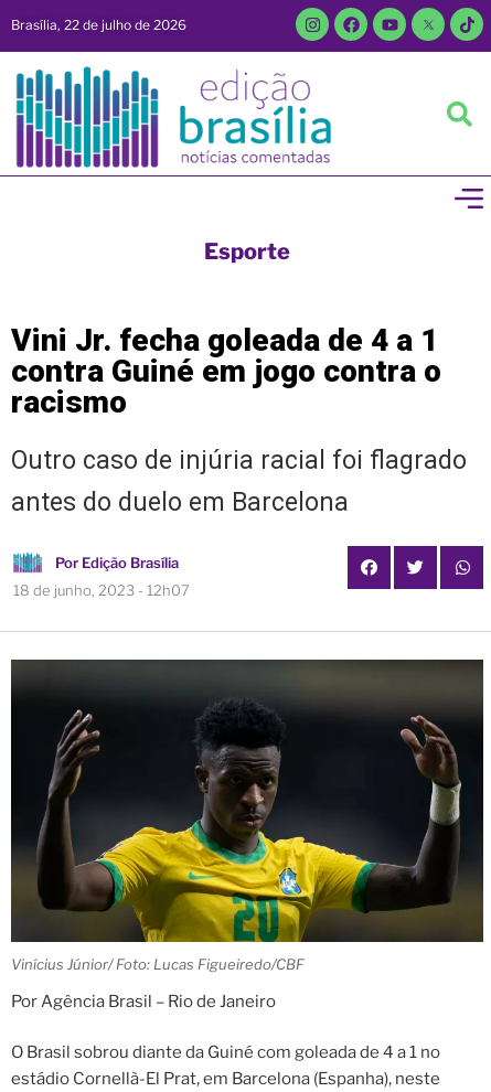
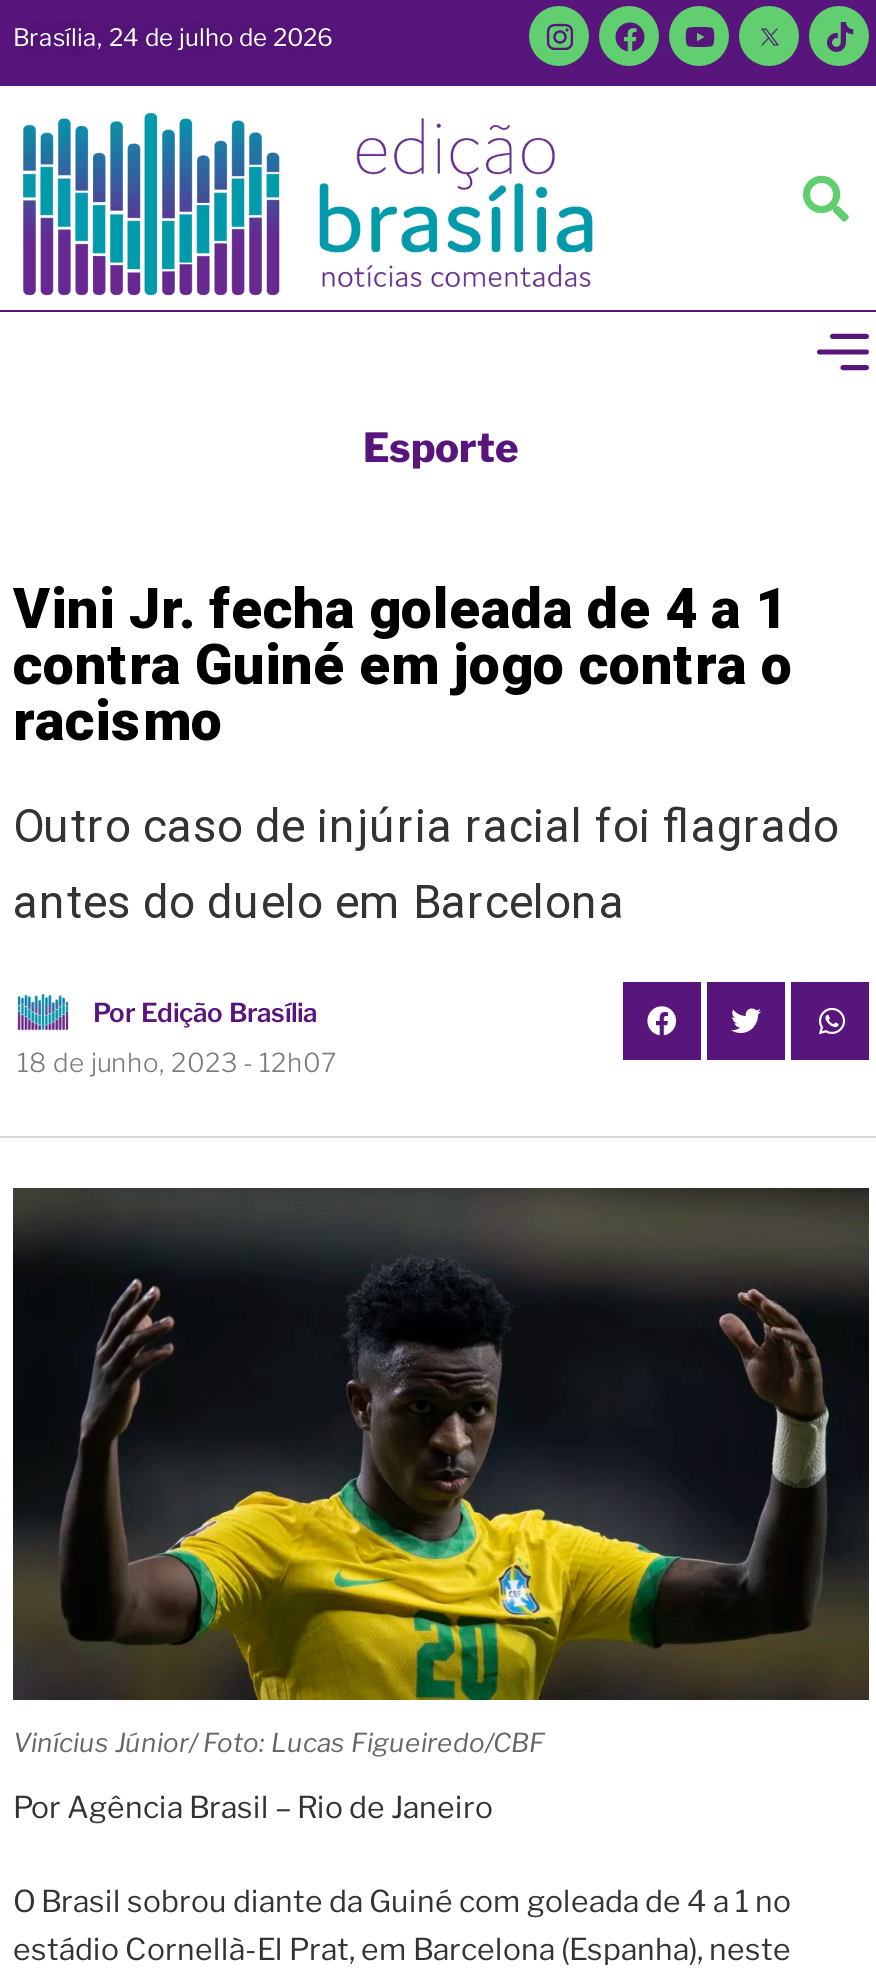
- Brasília, 22 de julho de 2026
+ Brasília, 24 de julho de 2026
